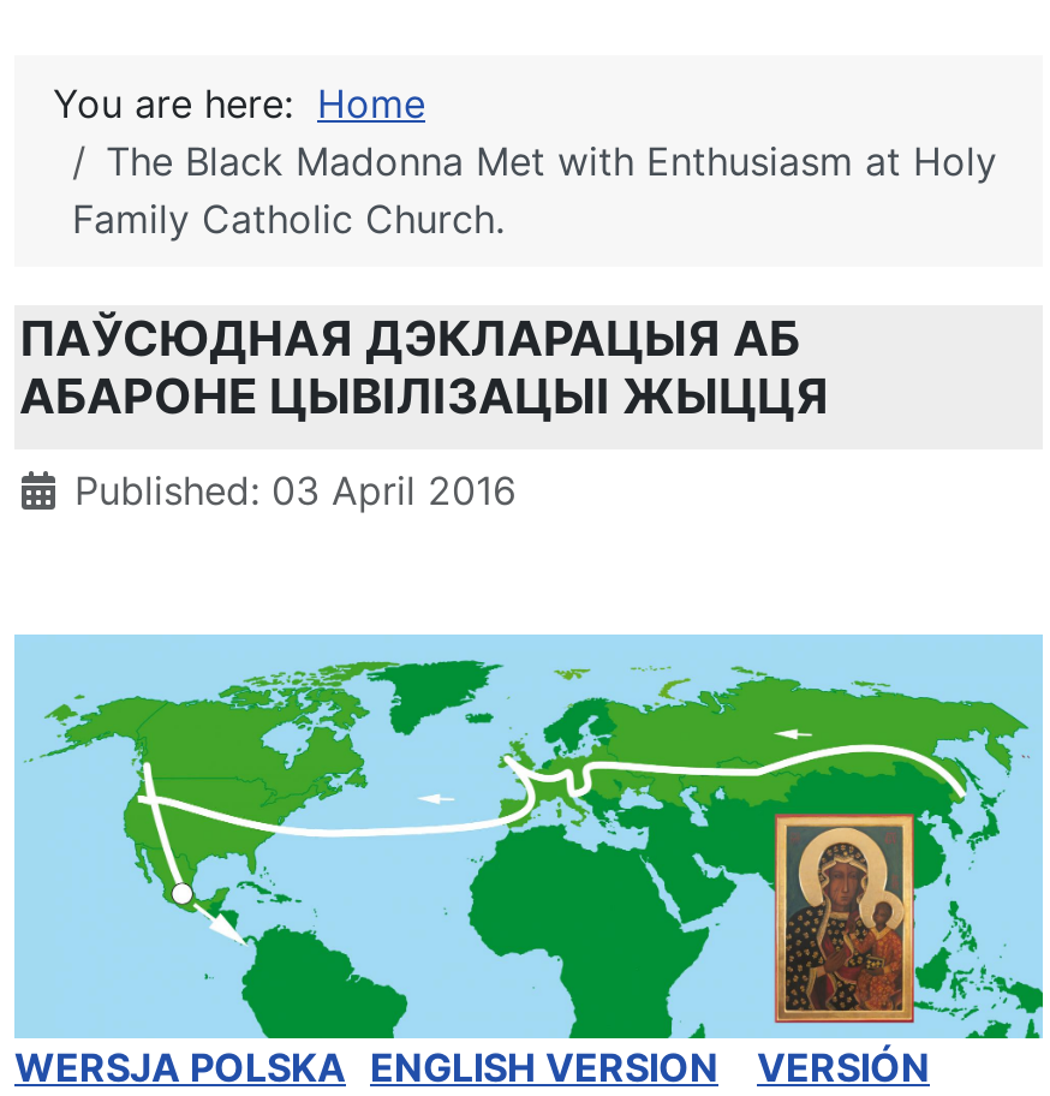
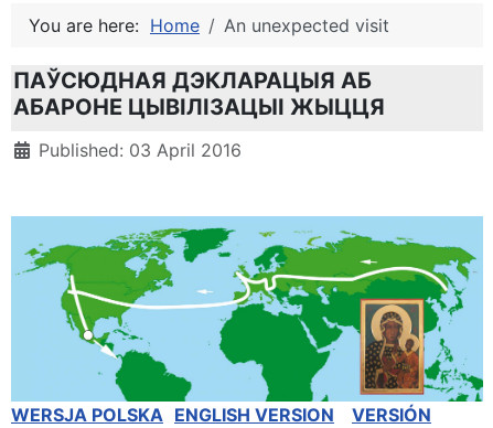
- The Black Madonna Met with Enthusiasm at Holy
- Family Catholic Church.
+ An unexpected visit
